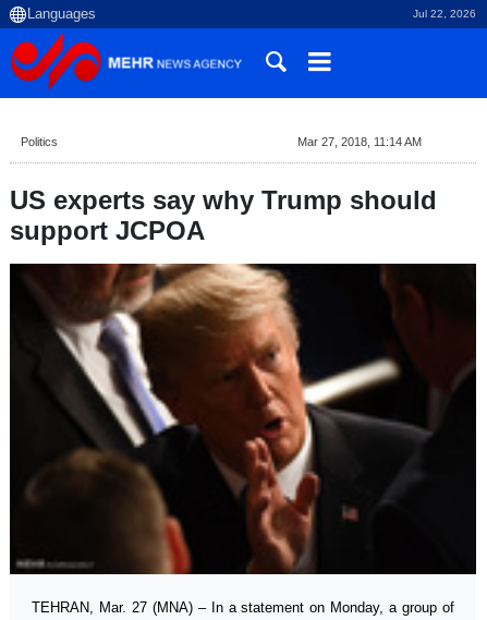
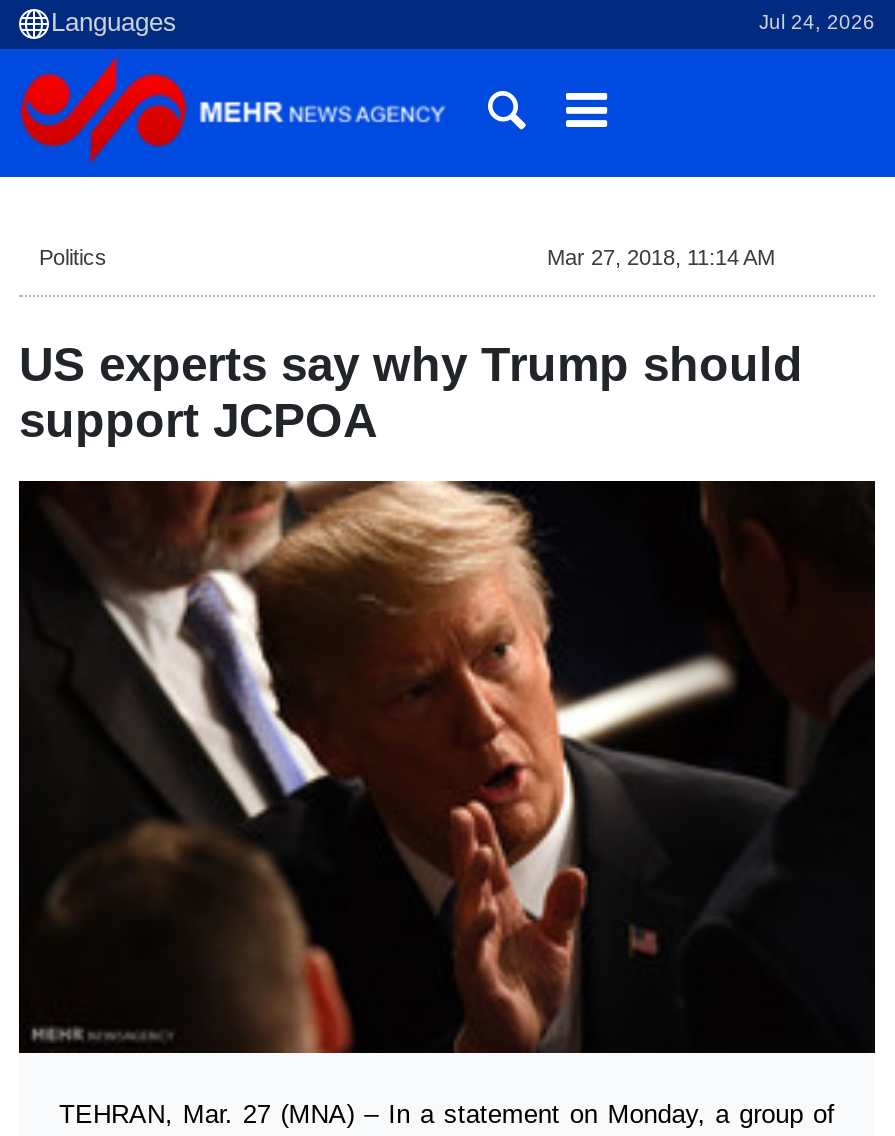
- Jul 22, 2026
+ Jul 24, 2026
